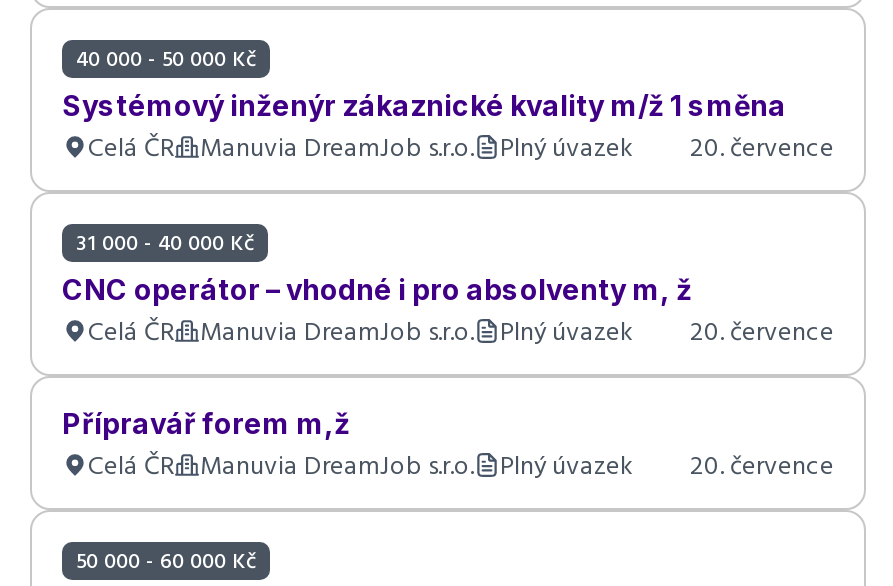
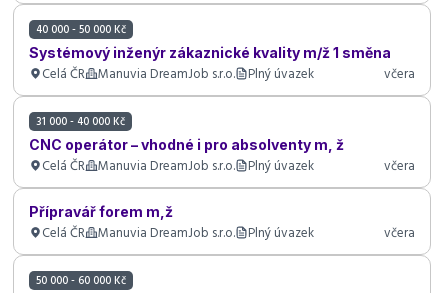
- 20. července
+ včera

- 20. července
+ včera

- 20. července
+ včera
